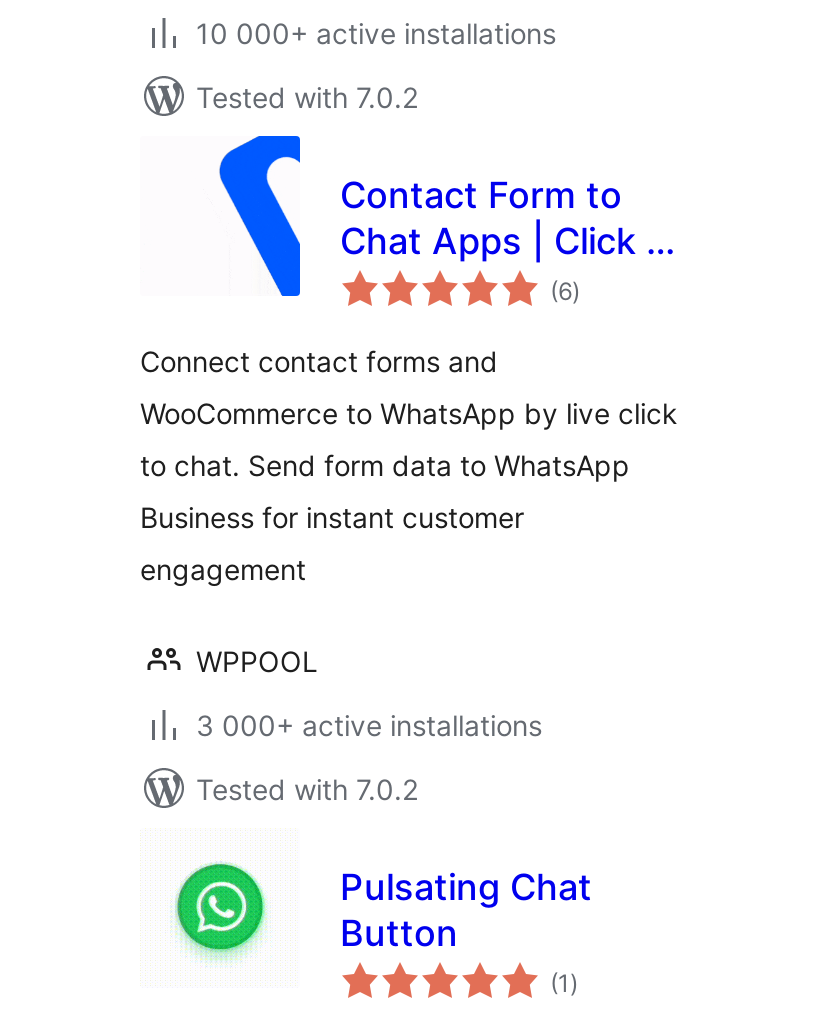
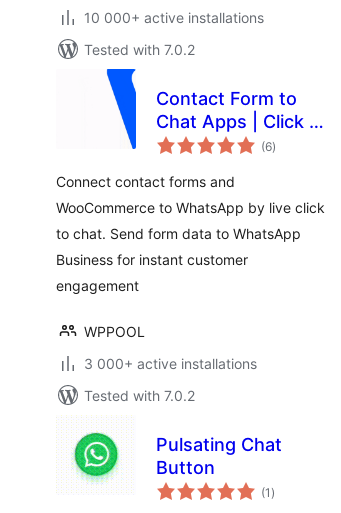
- [image]
+ [image]
